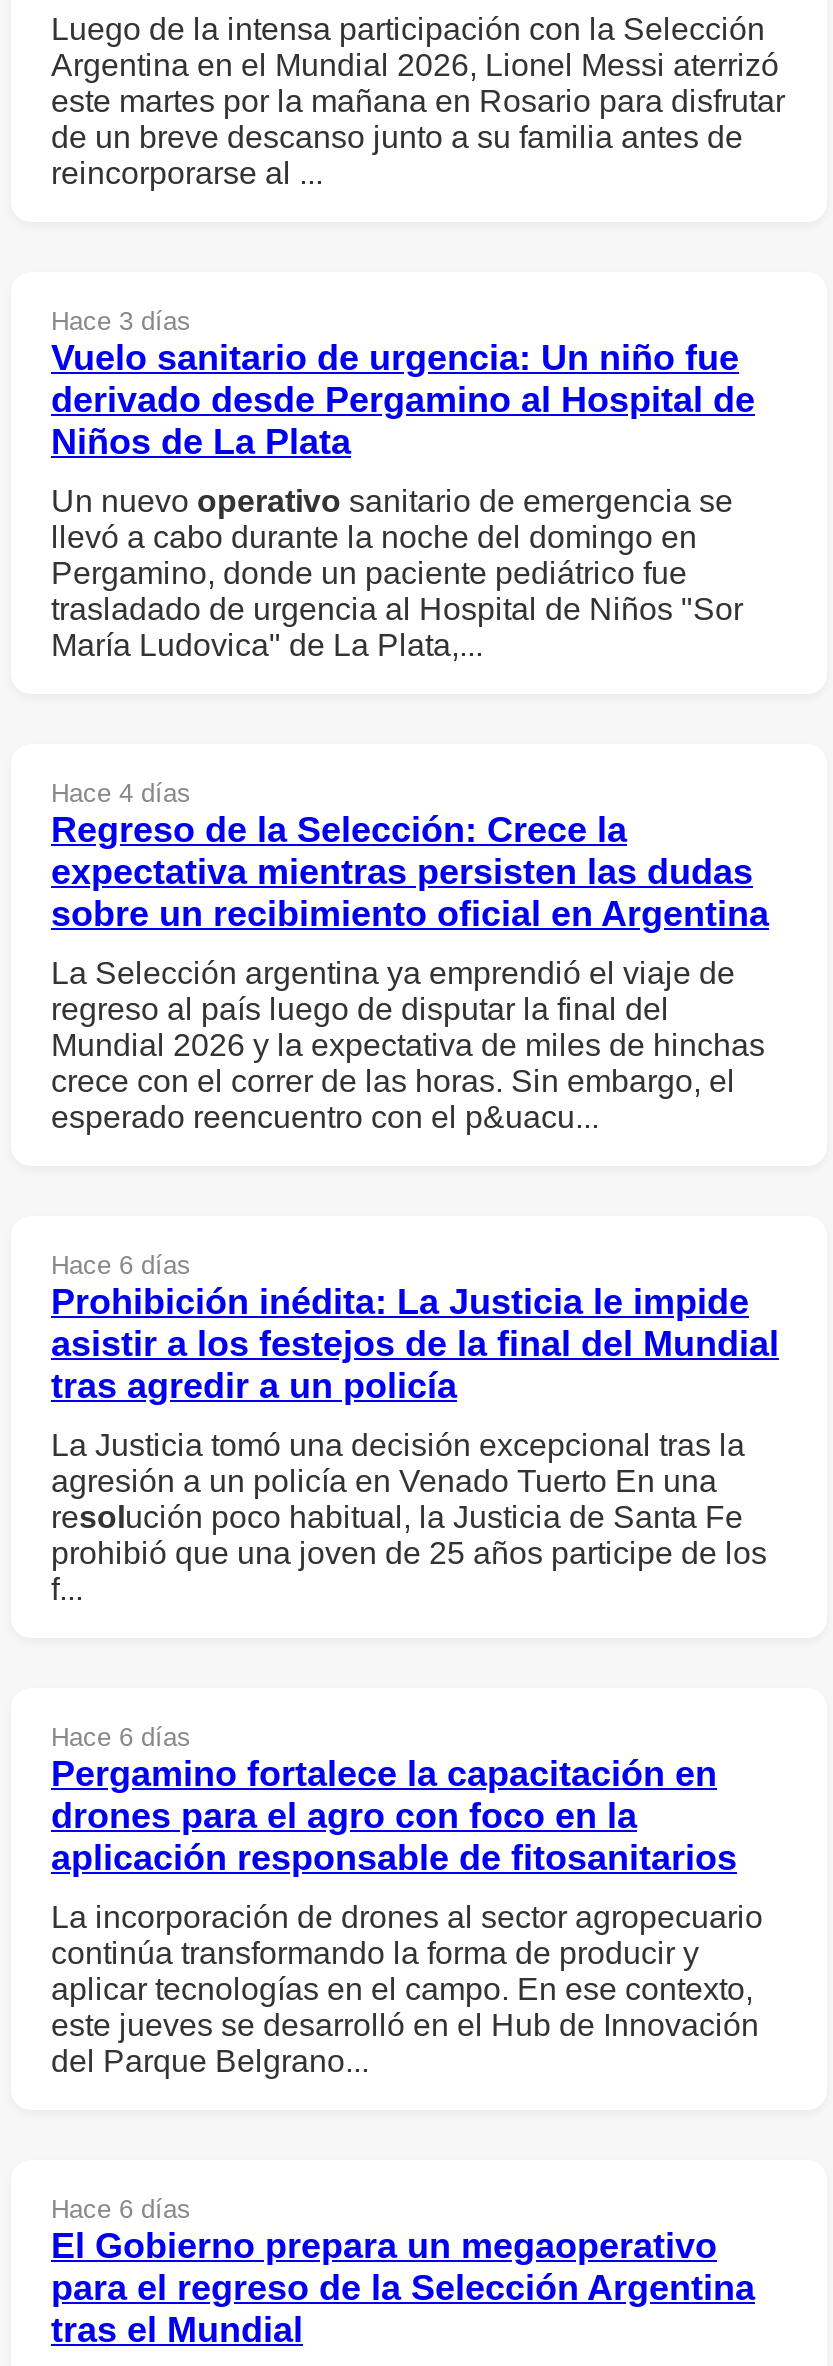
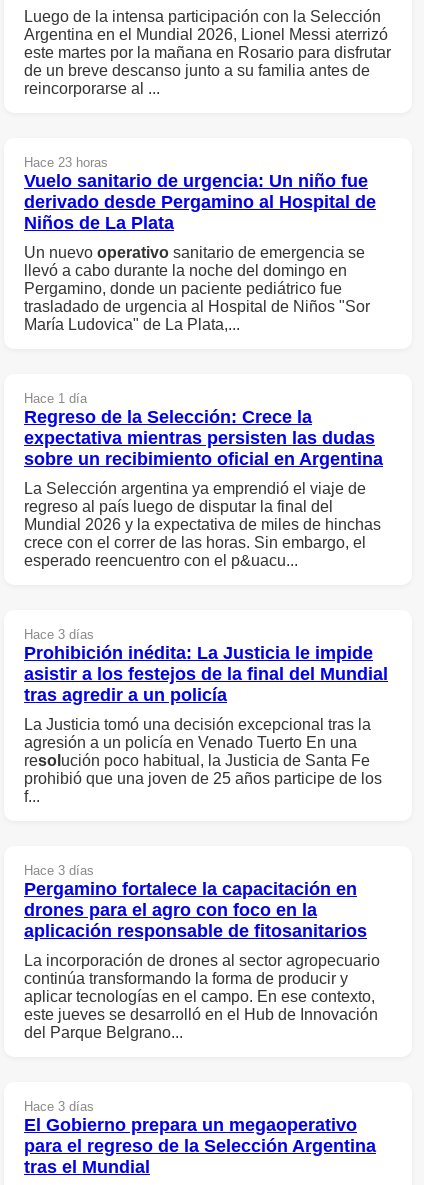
- Hace 3 días
+ Hace 23 horas

- Hace 4 días
+ Hace 1 día

- Hace 6 días
+ Hace 3 días

- Hace 6 días
+ Hace 3 días

- Hace 6 días
+ Hace 3 días
